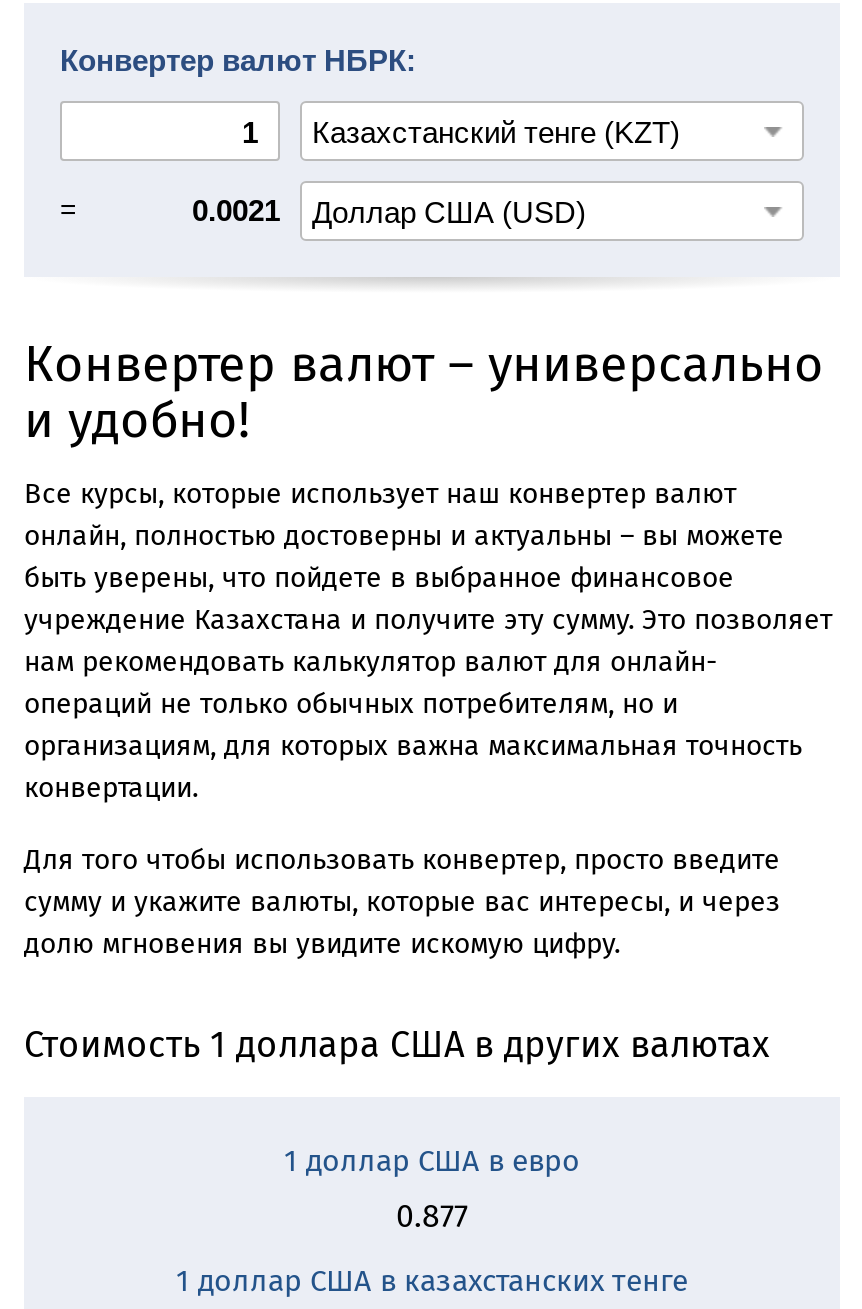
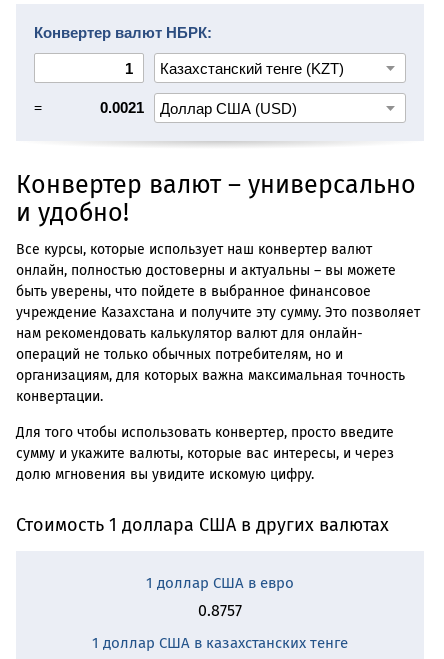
- 0.877
+ 0.8757
